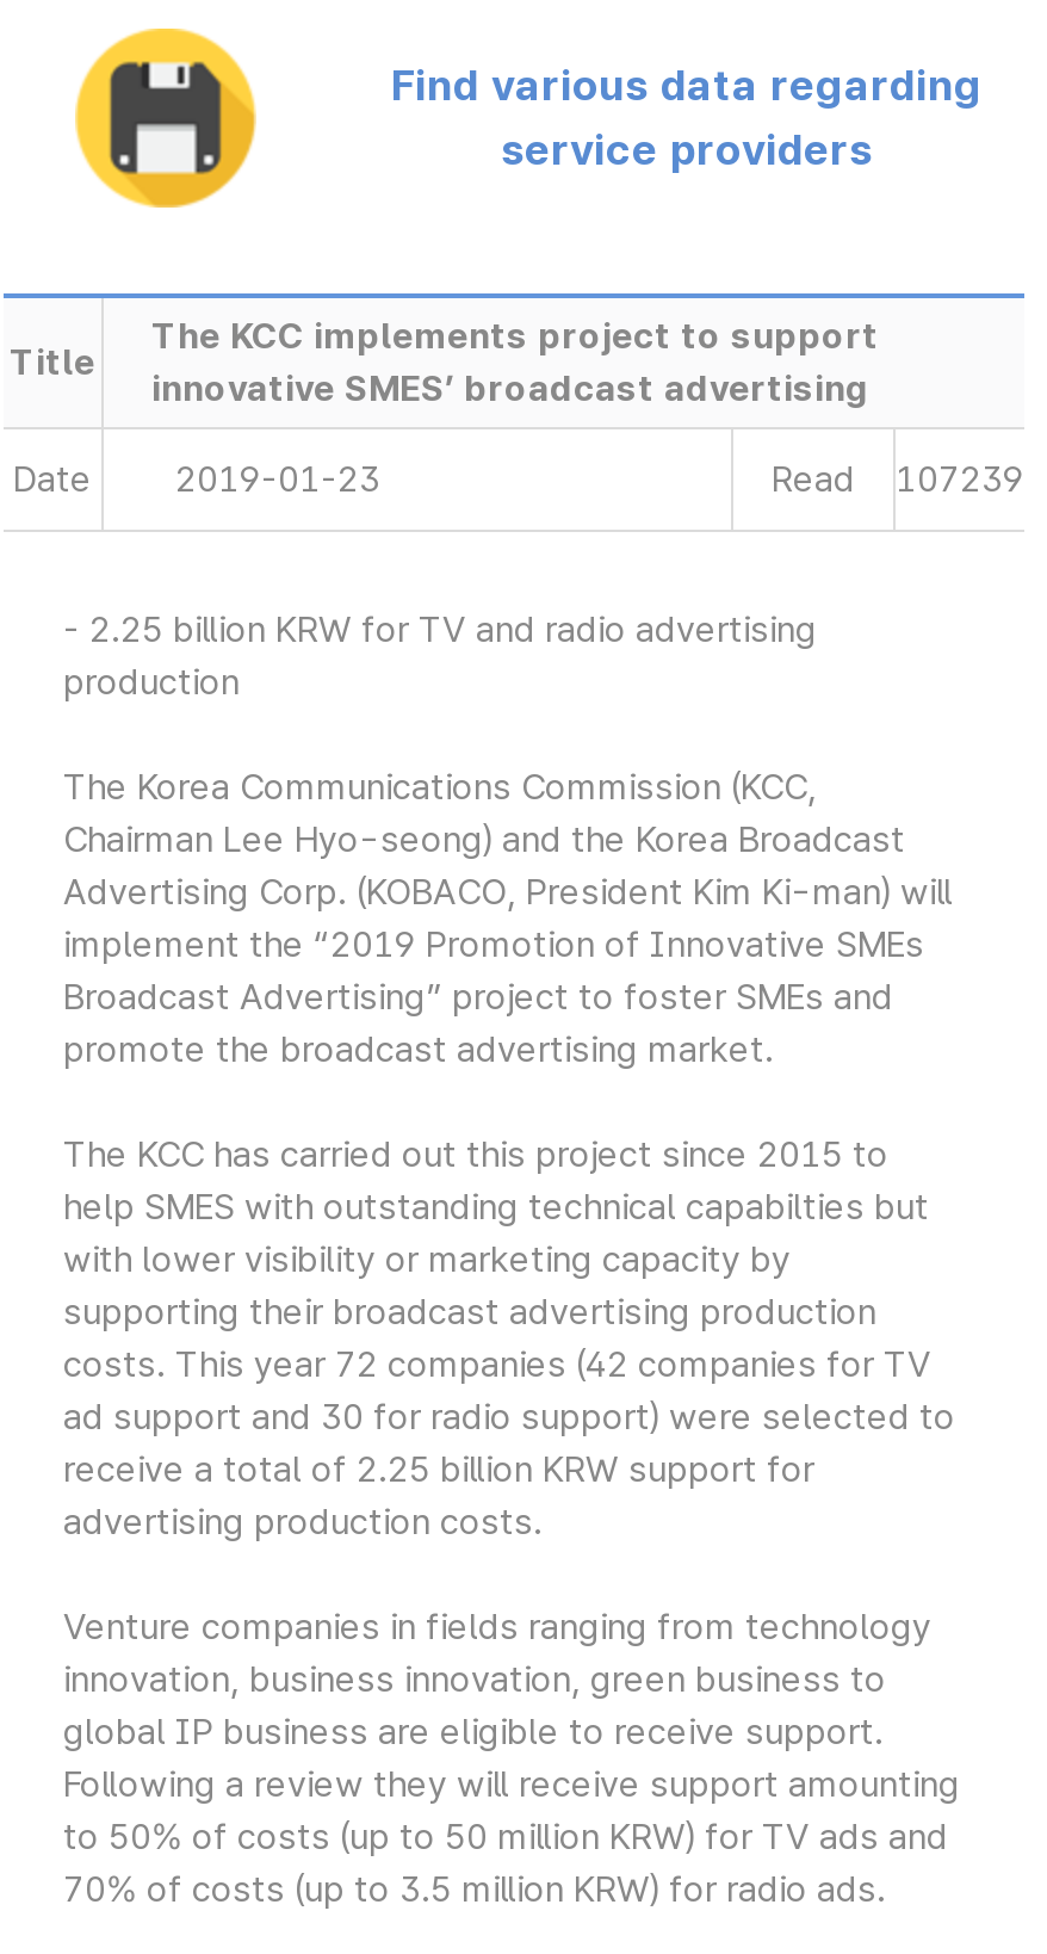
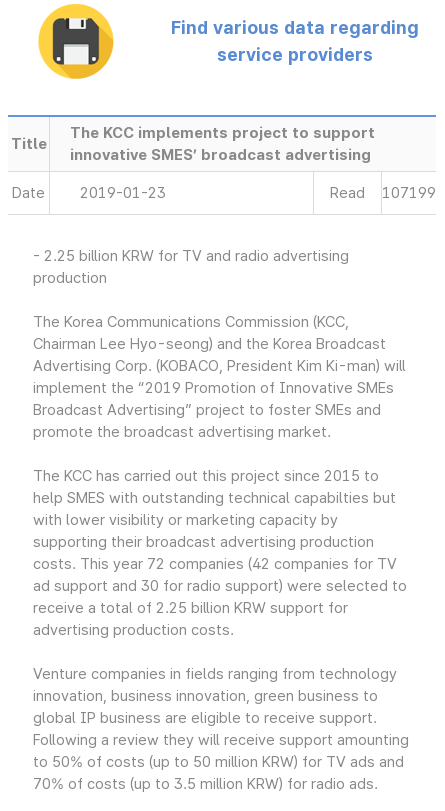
- Read 107239
+ Read 107199
